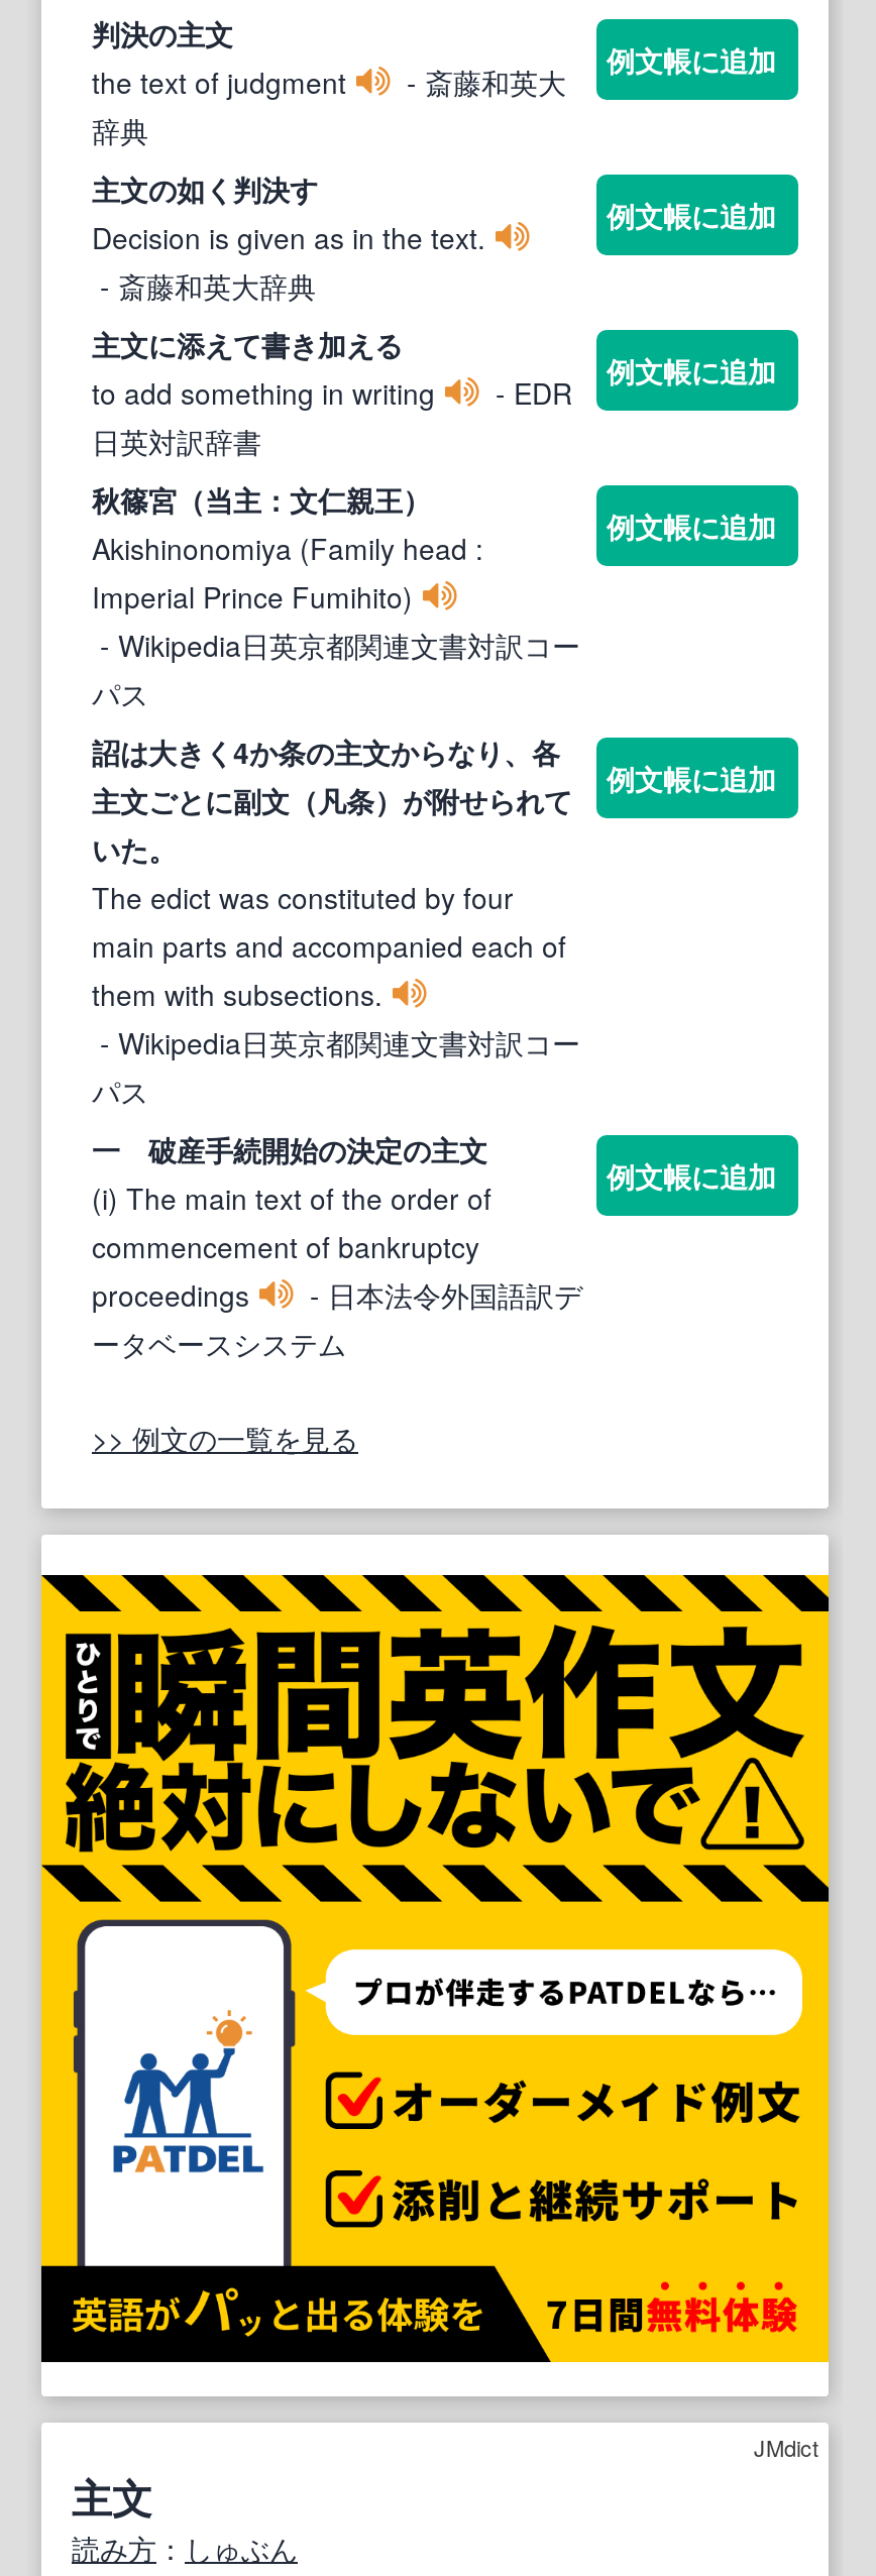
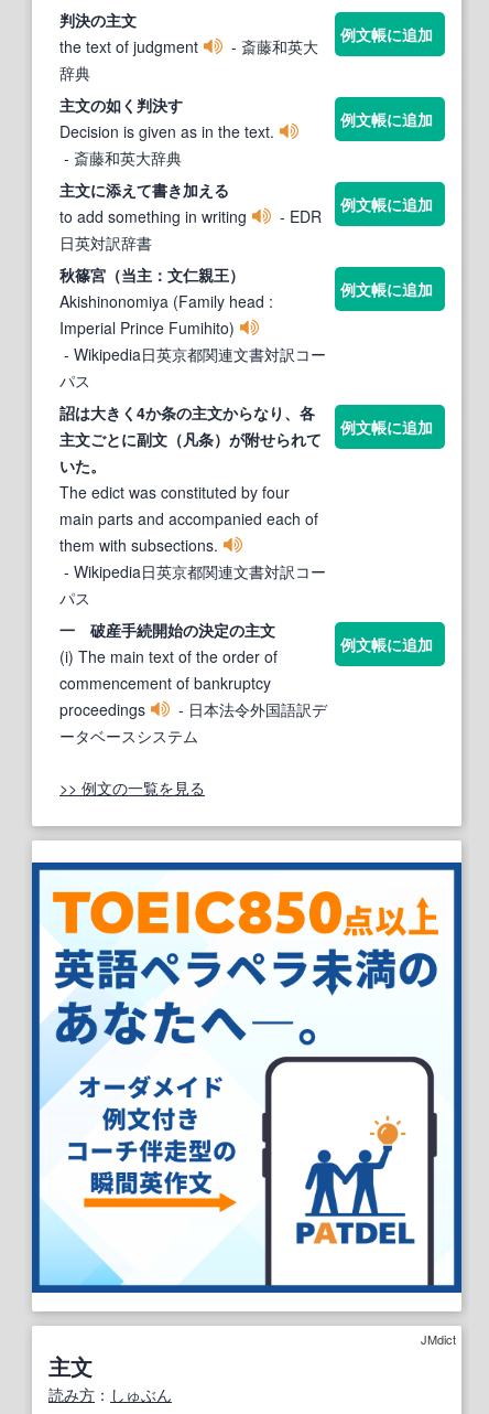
- [image]
+ [image]
